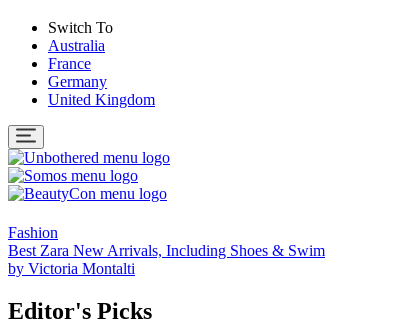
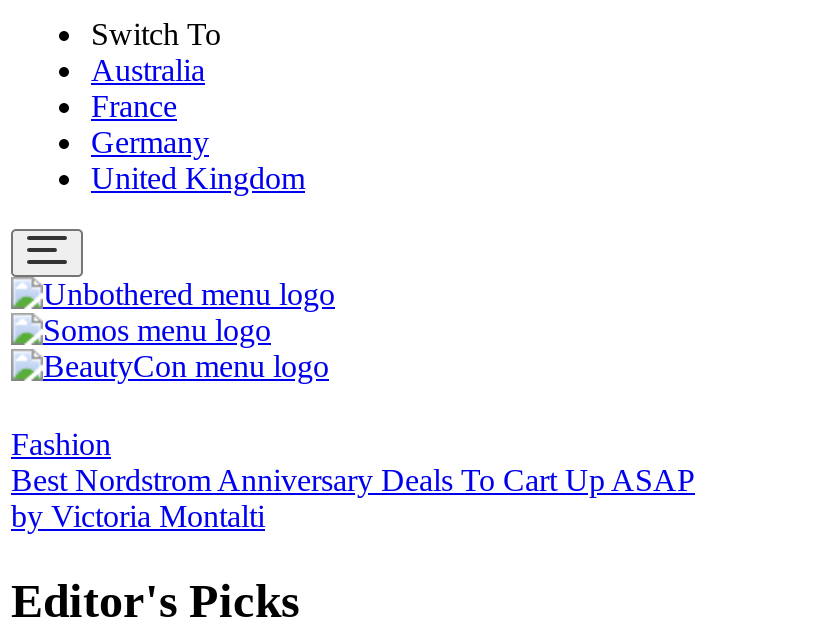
- Best Zara New Arrivals, Including Shoes & Swim
+ Best Nordstrom Anniversary Deals To Cart Up ASAP
